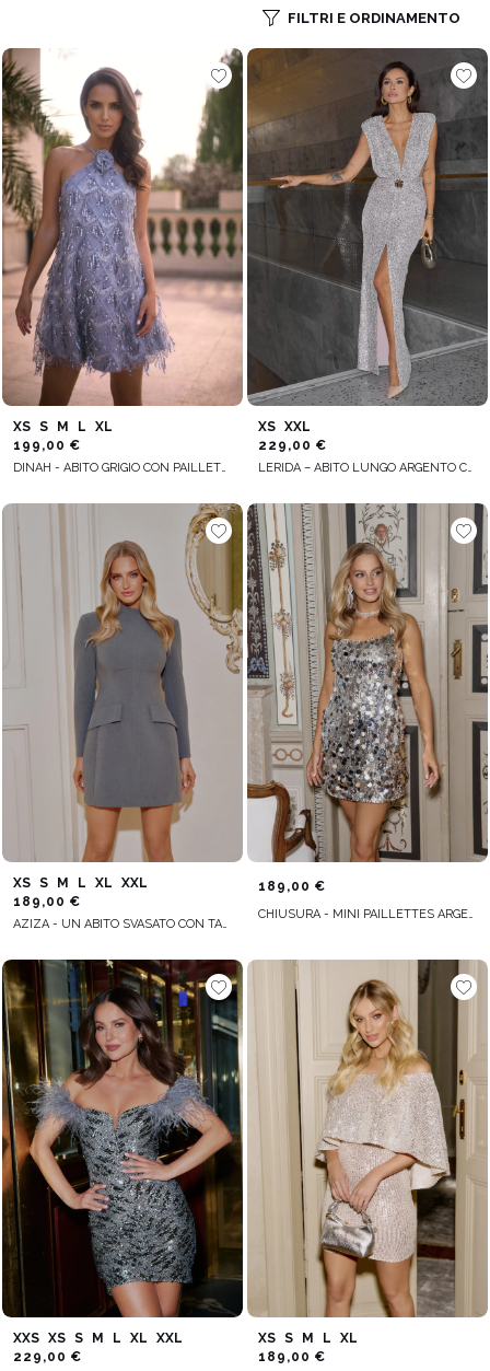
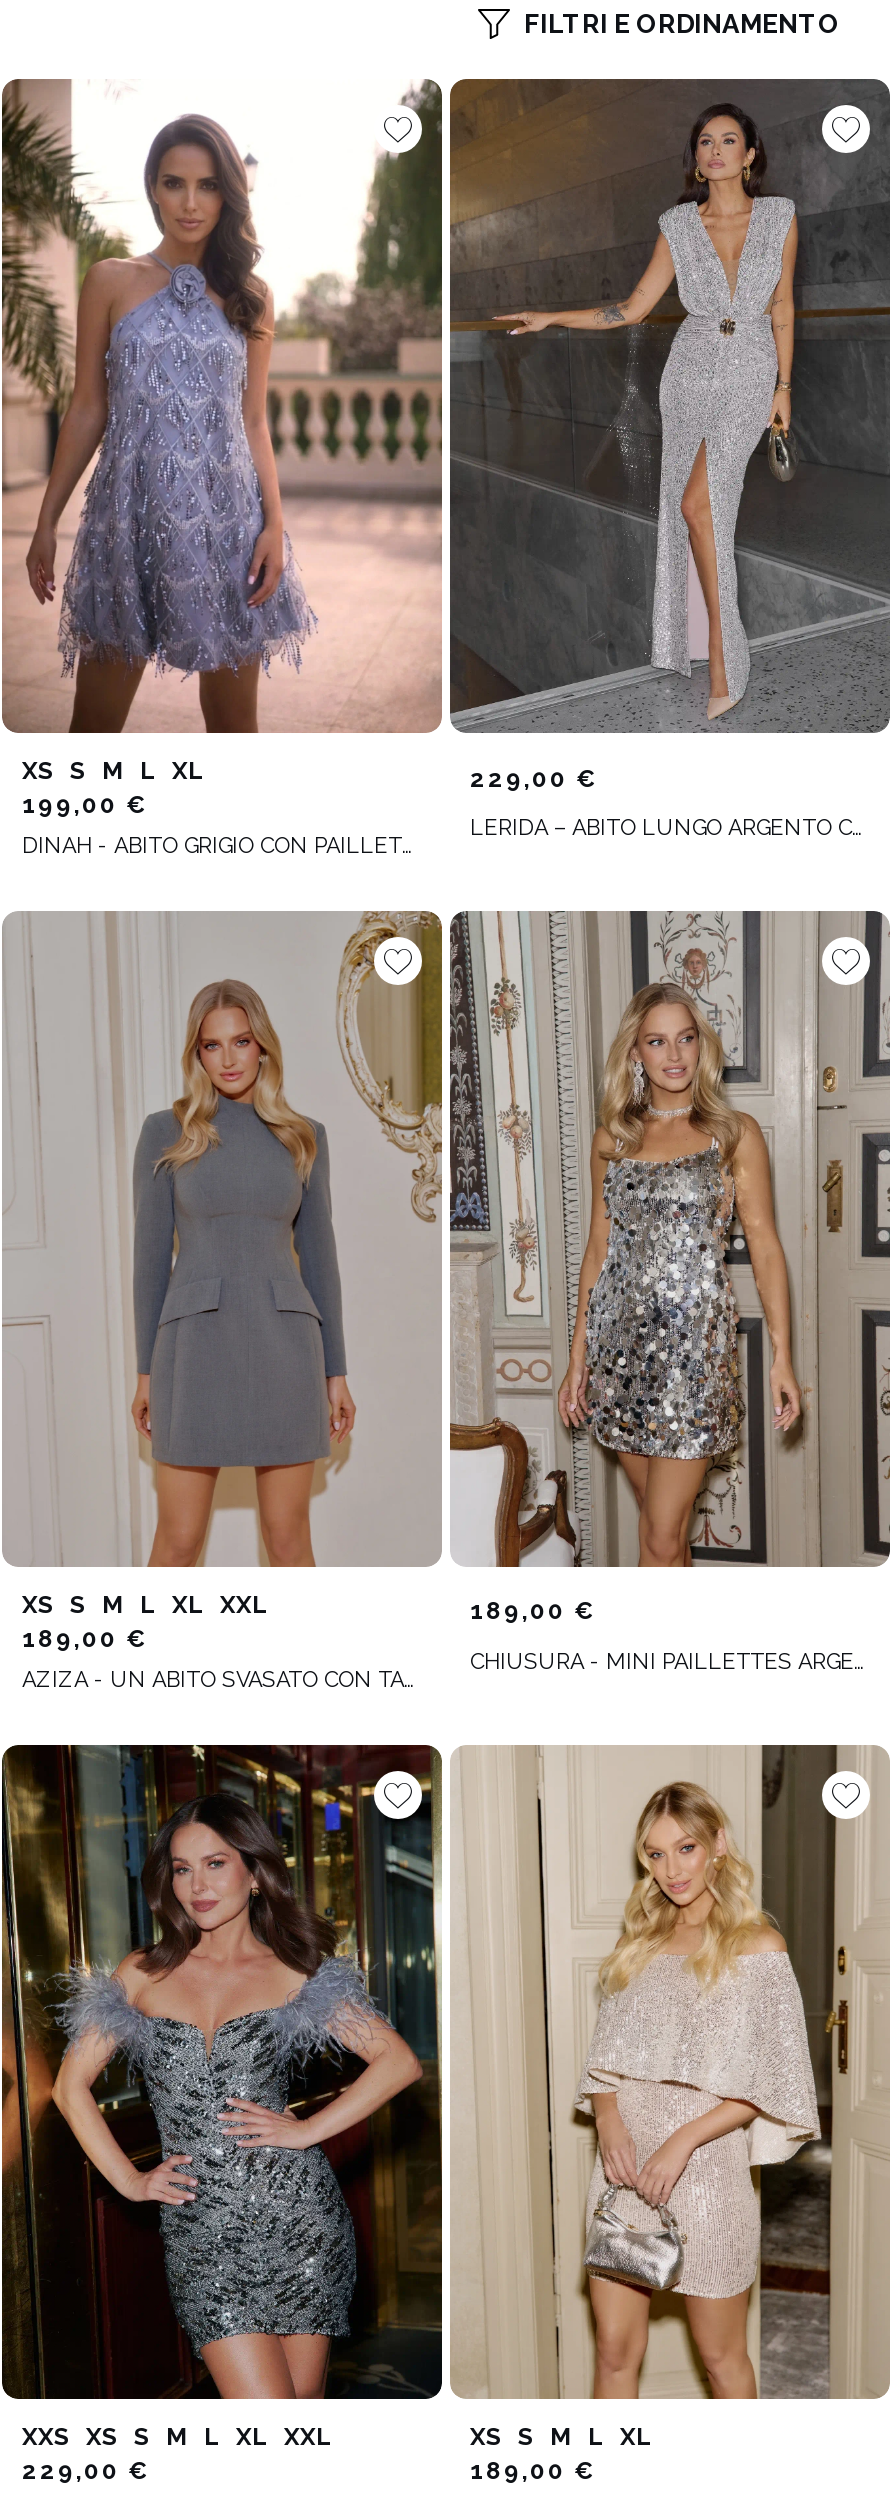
- XS XXL
